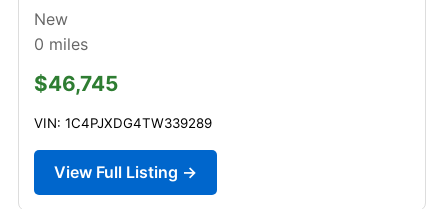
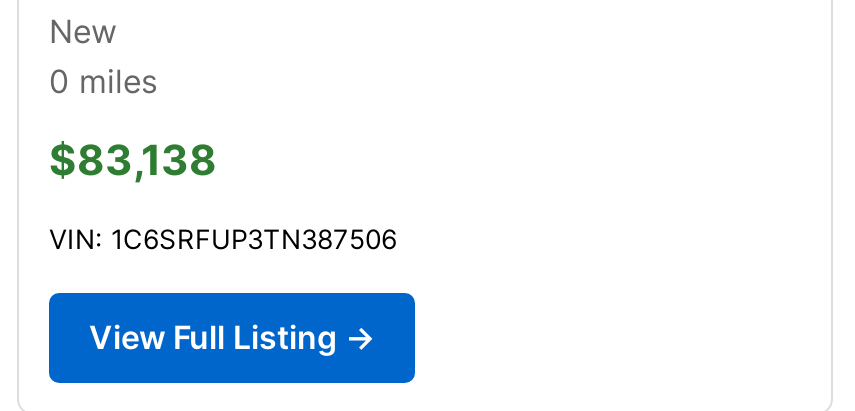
- $46,745
+ $83,138

- VIN: 1C4PJXDG4TW339289
+ VIN: 1C6SRFUP3TN387506
